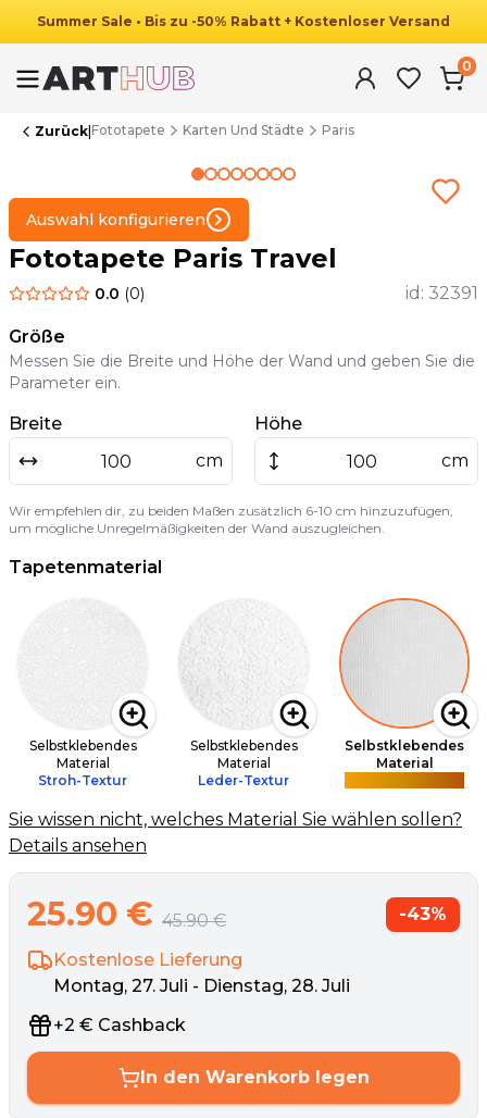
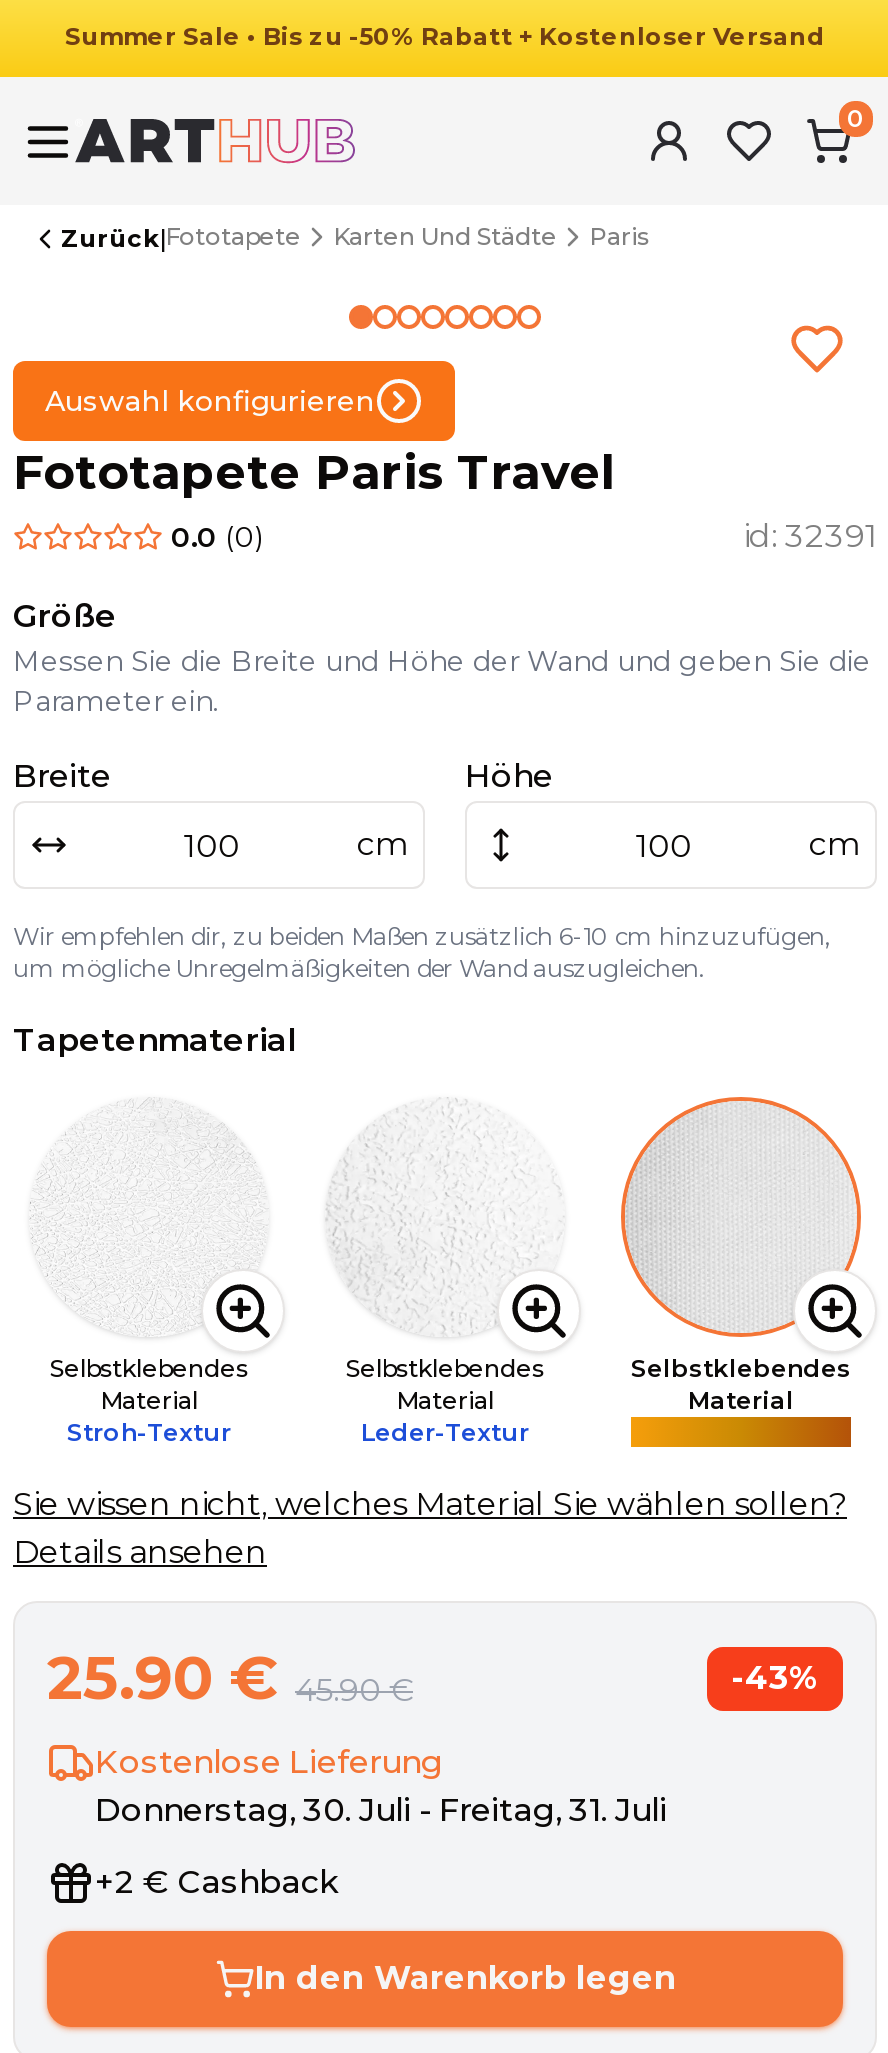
- Montag, 27. Juli - Dienstag, 28. Juli
+ Donnerstag, 30. Juli - Freitag, 31. Juli
